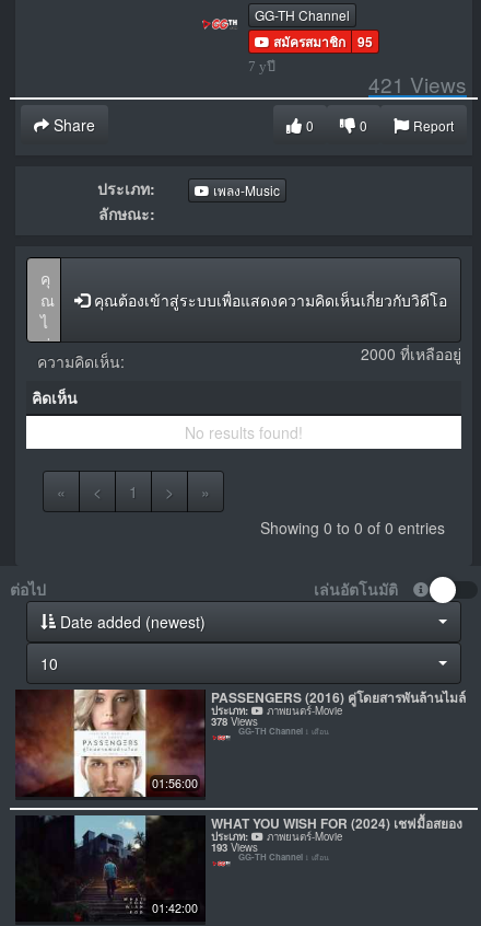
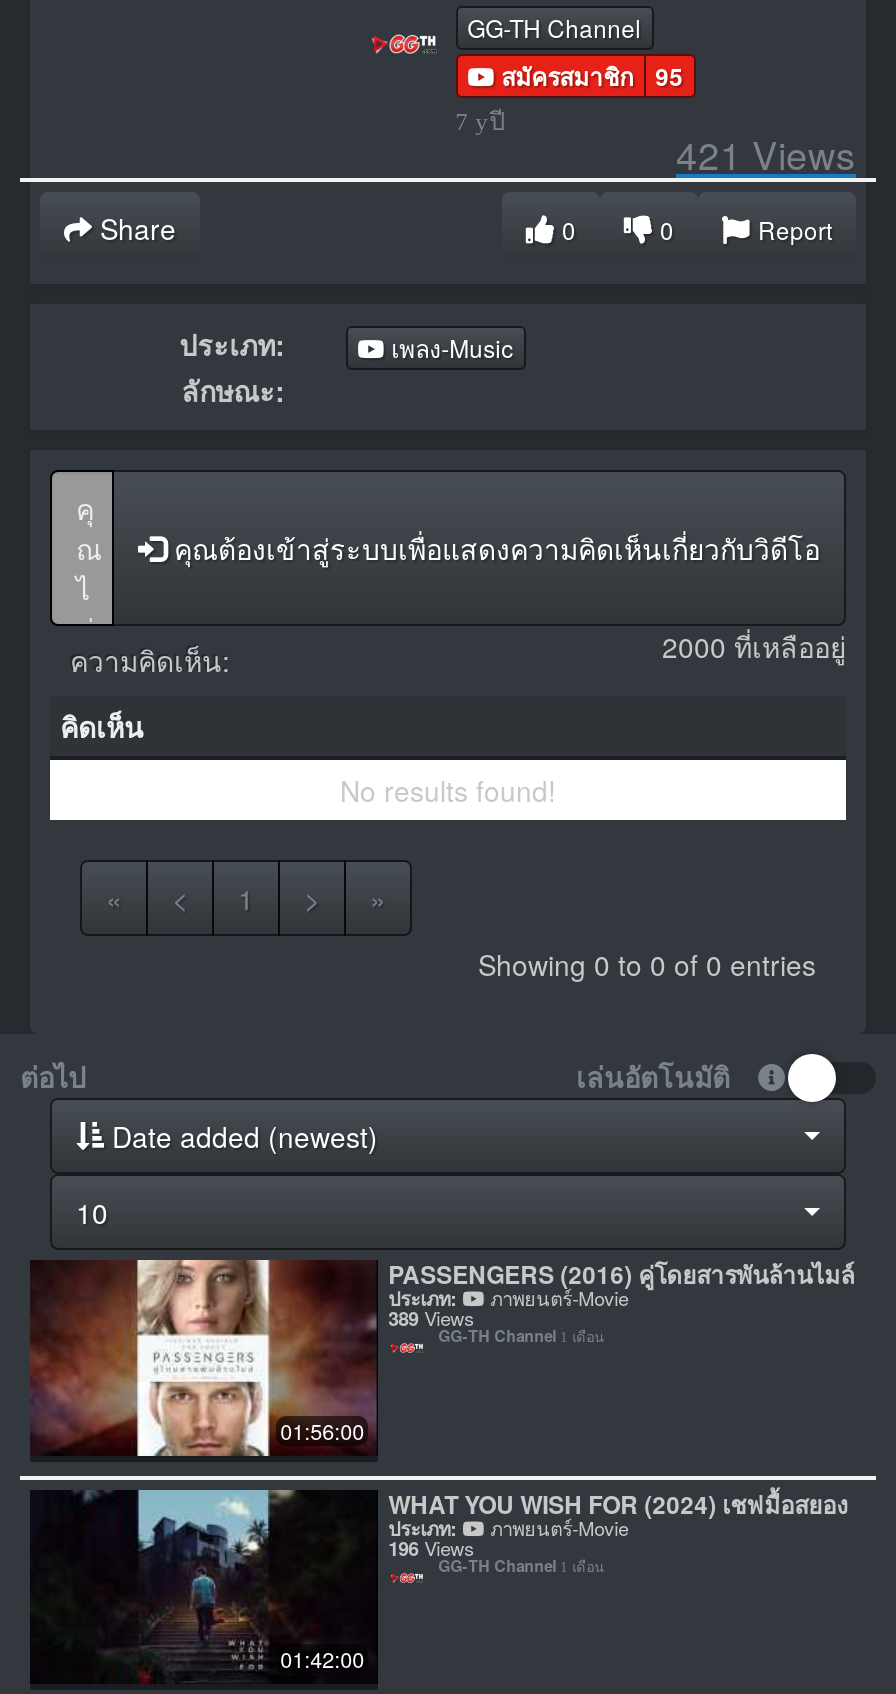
- 378Views
+ 389Views

- 193Views
+ 196Views
